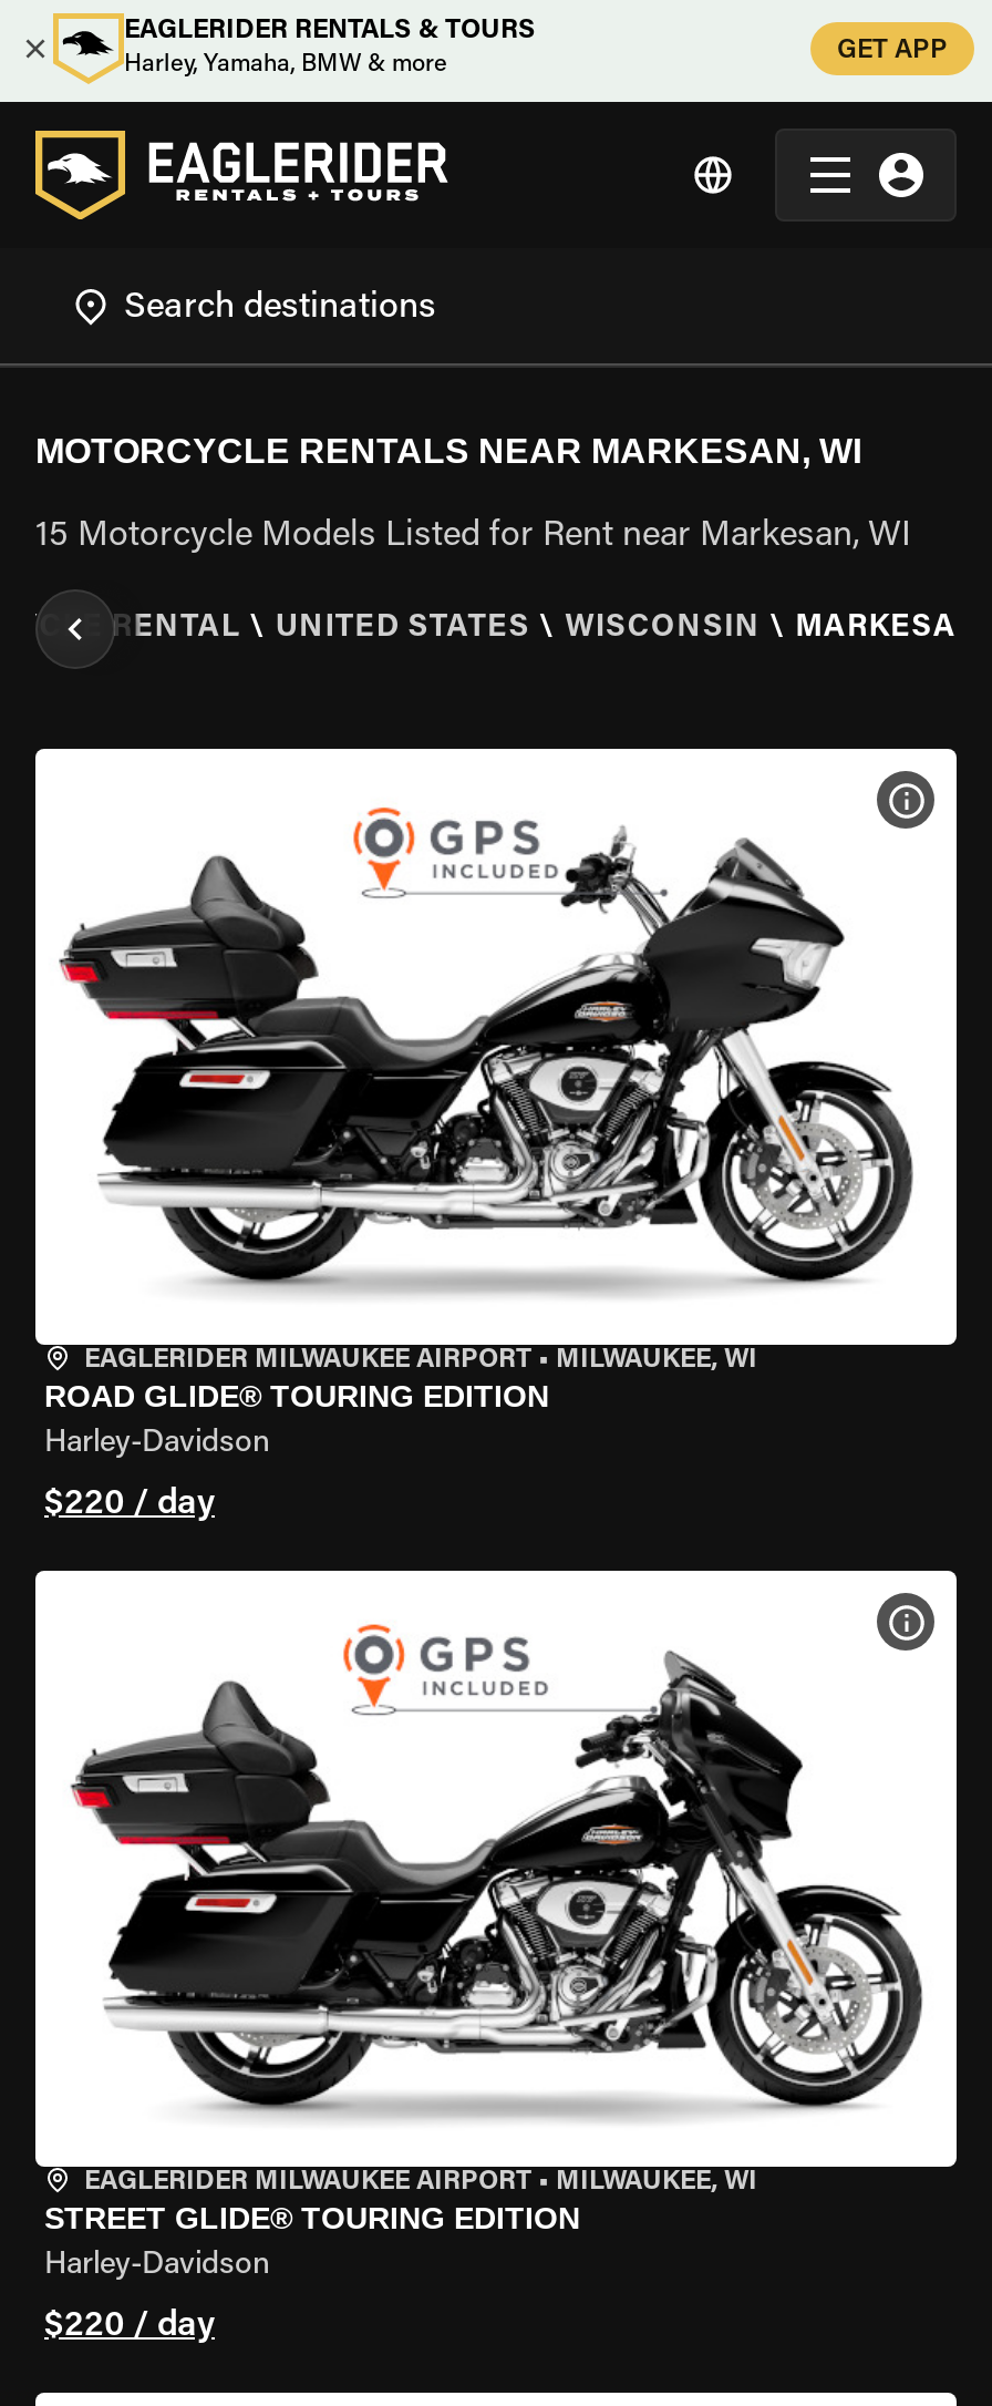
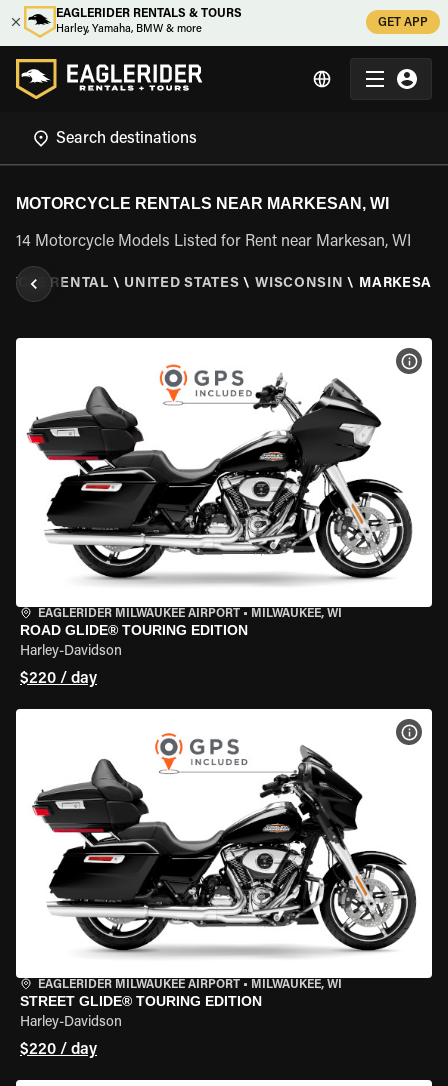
- 15 Motorcycle Models Listed for Rent near Markesan, WI
+ 14 Motorcycle Models Listed for Rent near Markesan, WI
